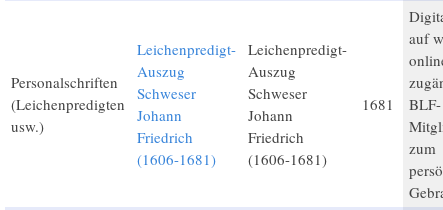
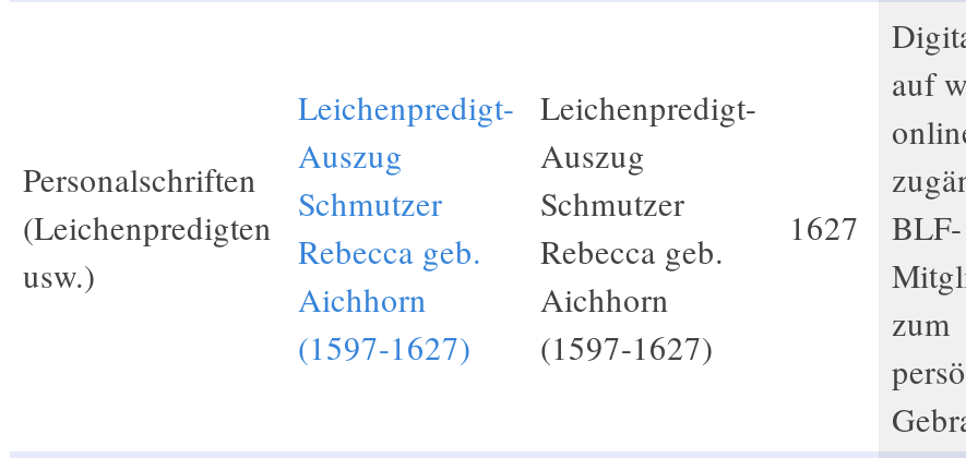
- Schweser
- Johann
- Friedrich
- (1606-1681)
+ Schmutzer
+ Rebecca geb.
+ Aichhorn
+ (1597-1627)

- Schweser
- Johann
- Friedrich
- (1606-1681)
+ Schmutzer
+ Rebecca geb.
+ Aichhorn
+ (1597-1627)

- 1681 BLF-
+ 1627 BLF-
